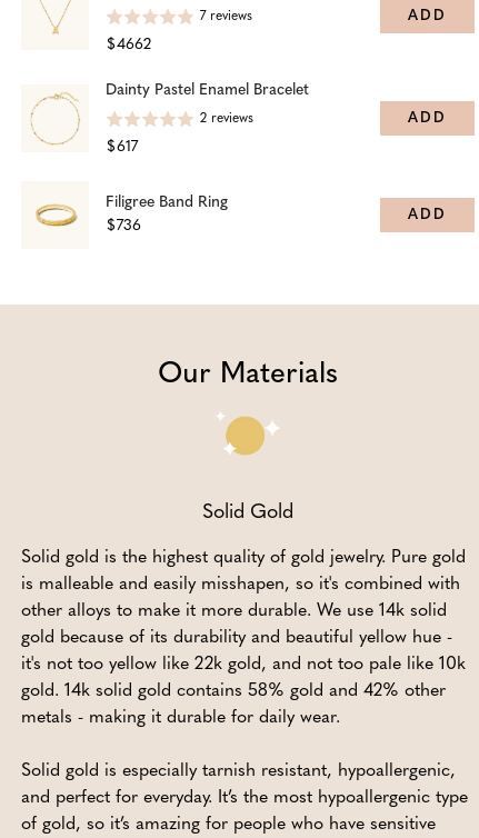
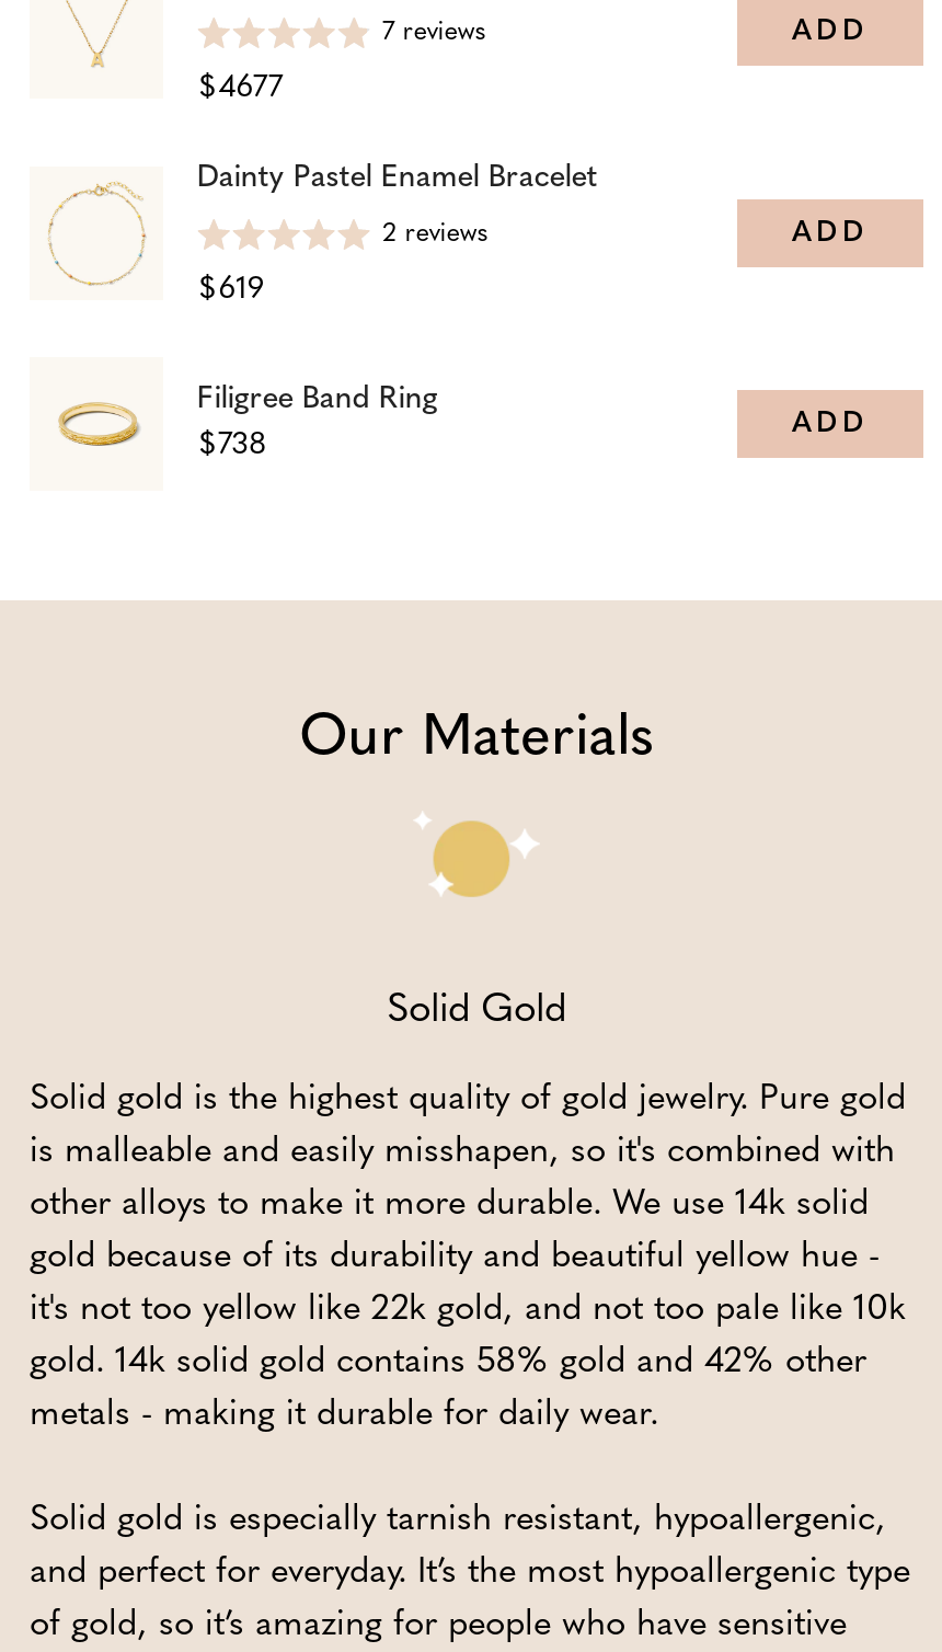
- $4662
+ $4677

- $617
+ $619

- $736
+ $738
